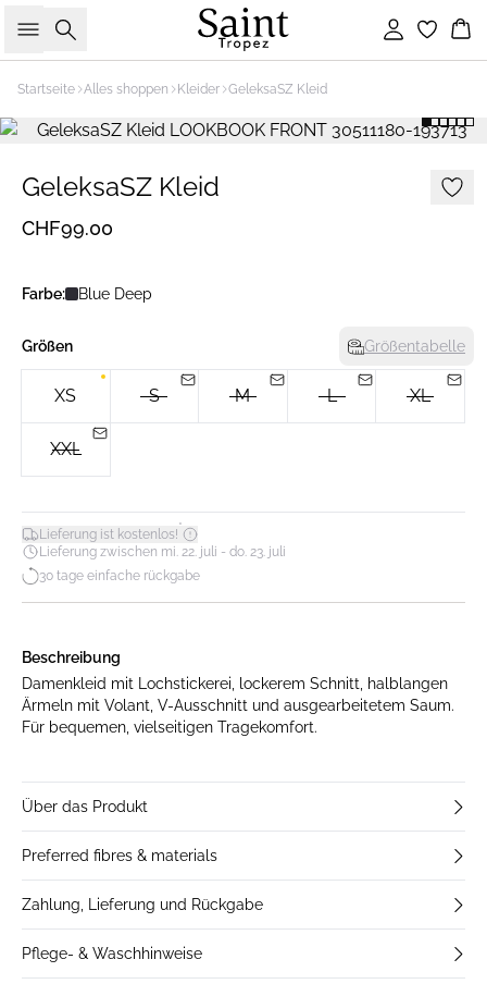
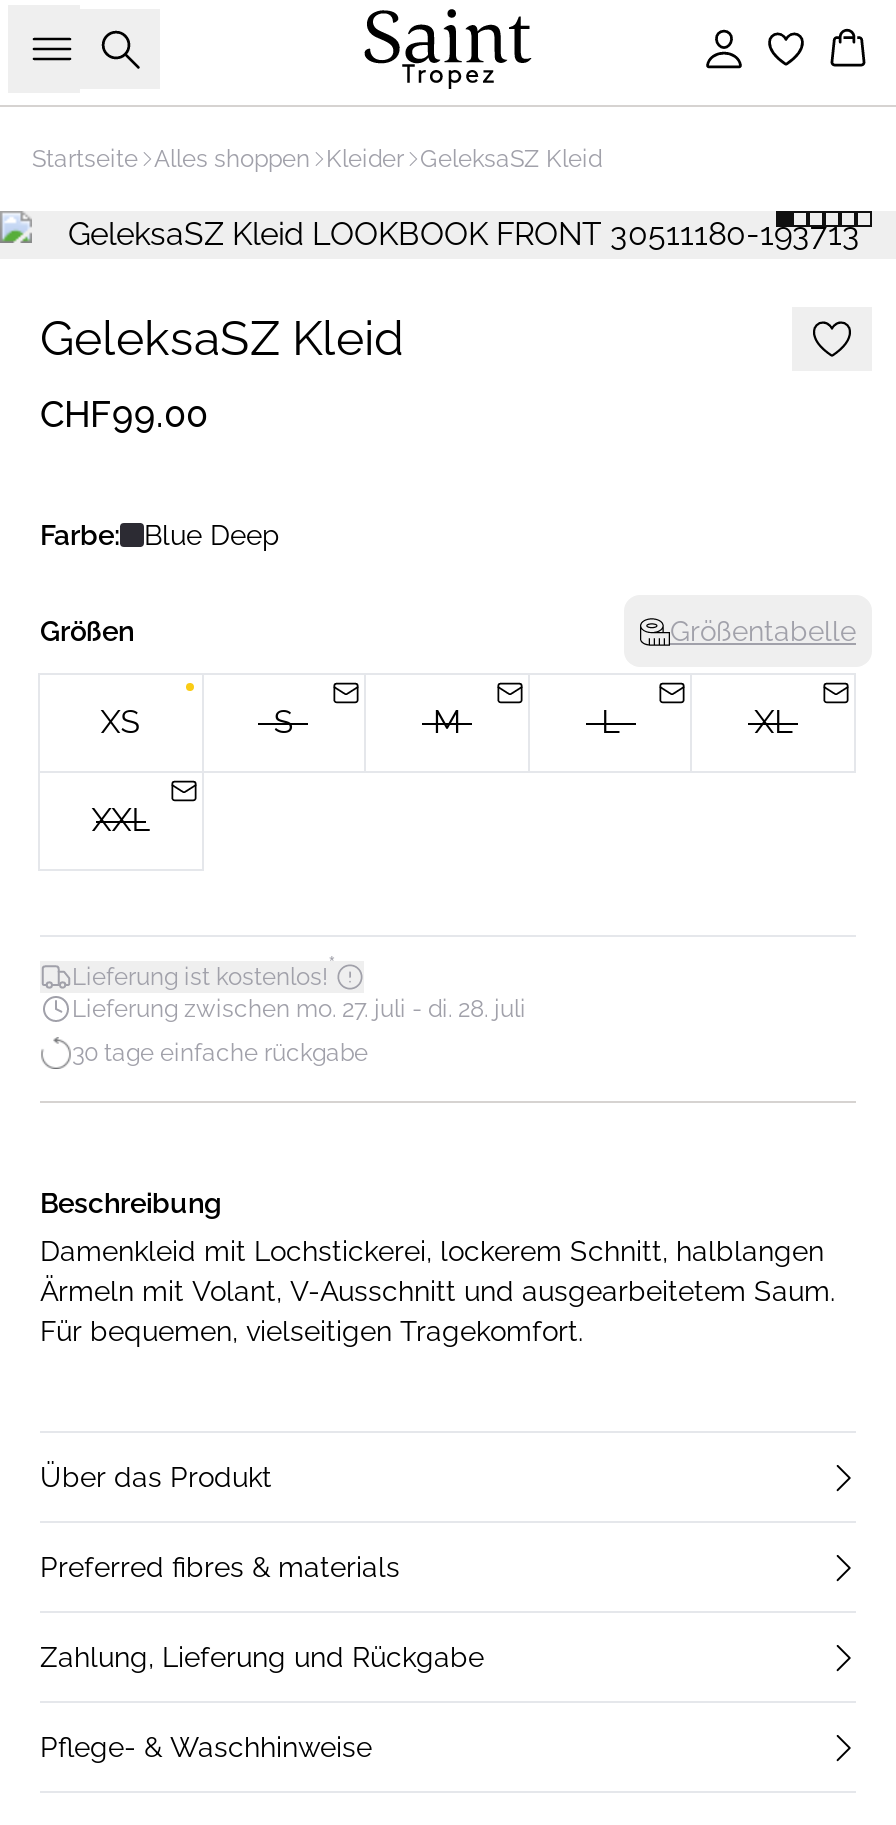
- Lieferung zwischen mi. 22. juli - do. 23. juli
+ Lieferung zwischen mo. 27. juli - di. 28. juli
